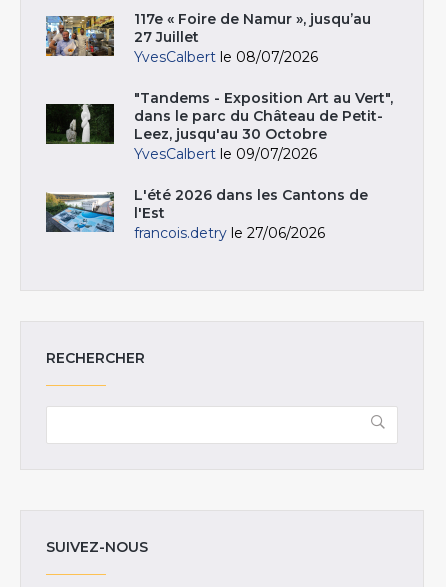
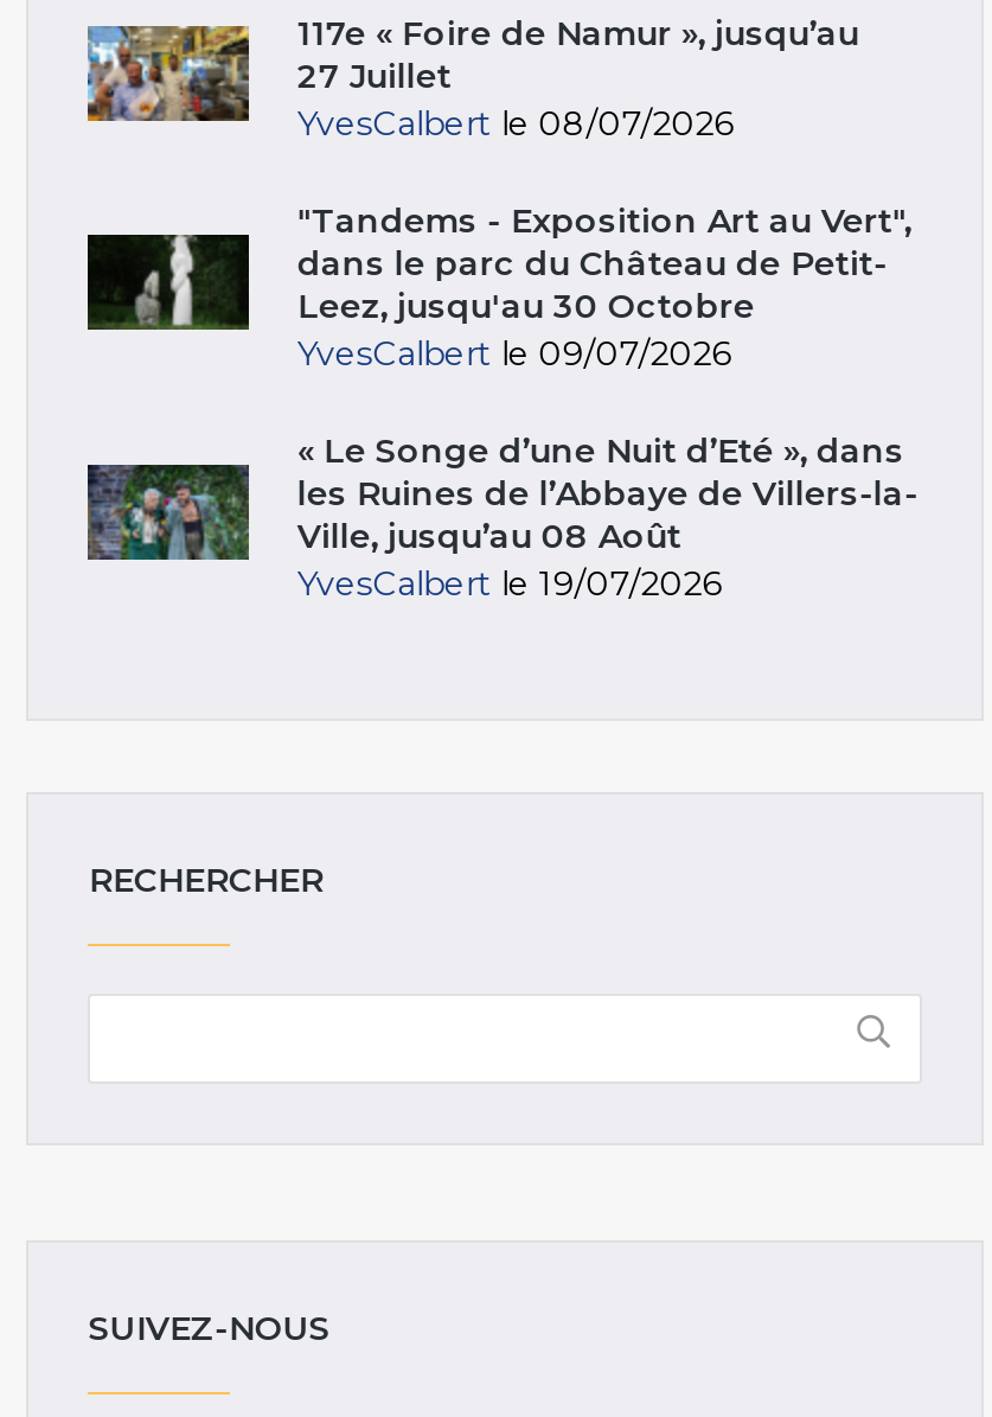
- [image]
- L'été 2026 dans les Cantons de
- l'Est
- francois.detry le 27/06/2026
+ [image]
+ « Le Songe d’une Nuit d’Eté », dans
+ les Ruines de l’Abbaye de Villers-la-
+ Ville, jusqu’au 08 Août
+ YvesCalbert le 19/07/2026
